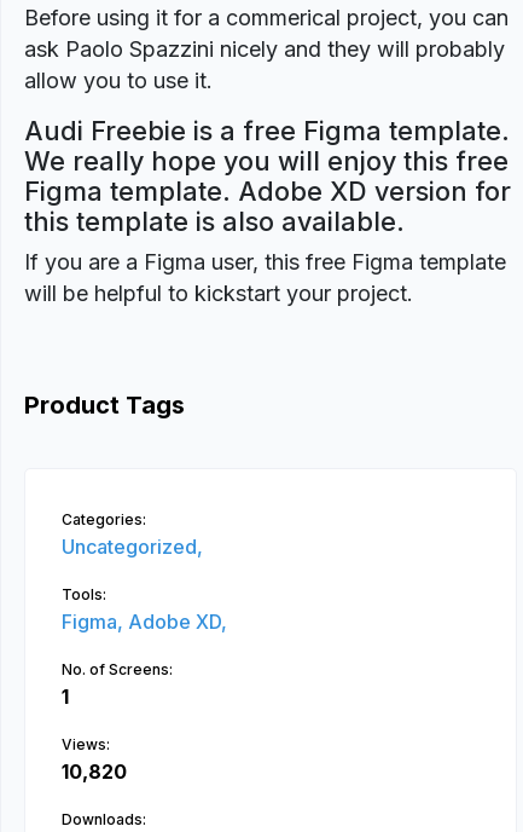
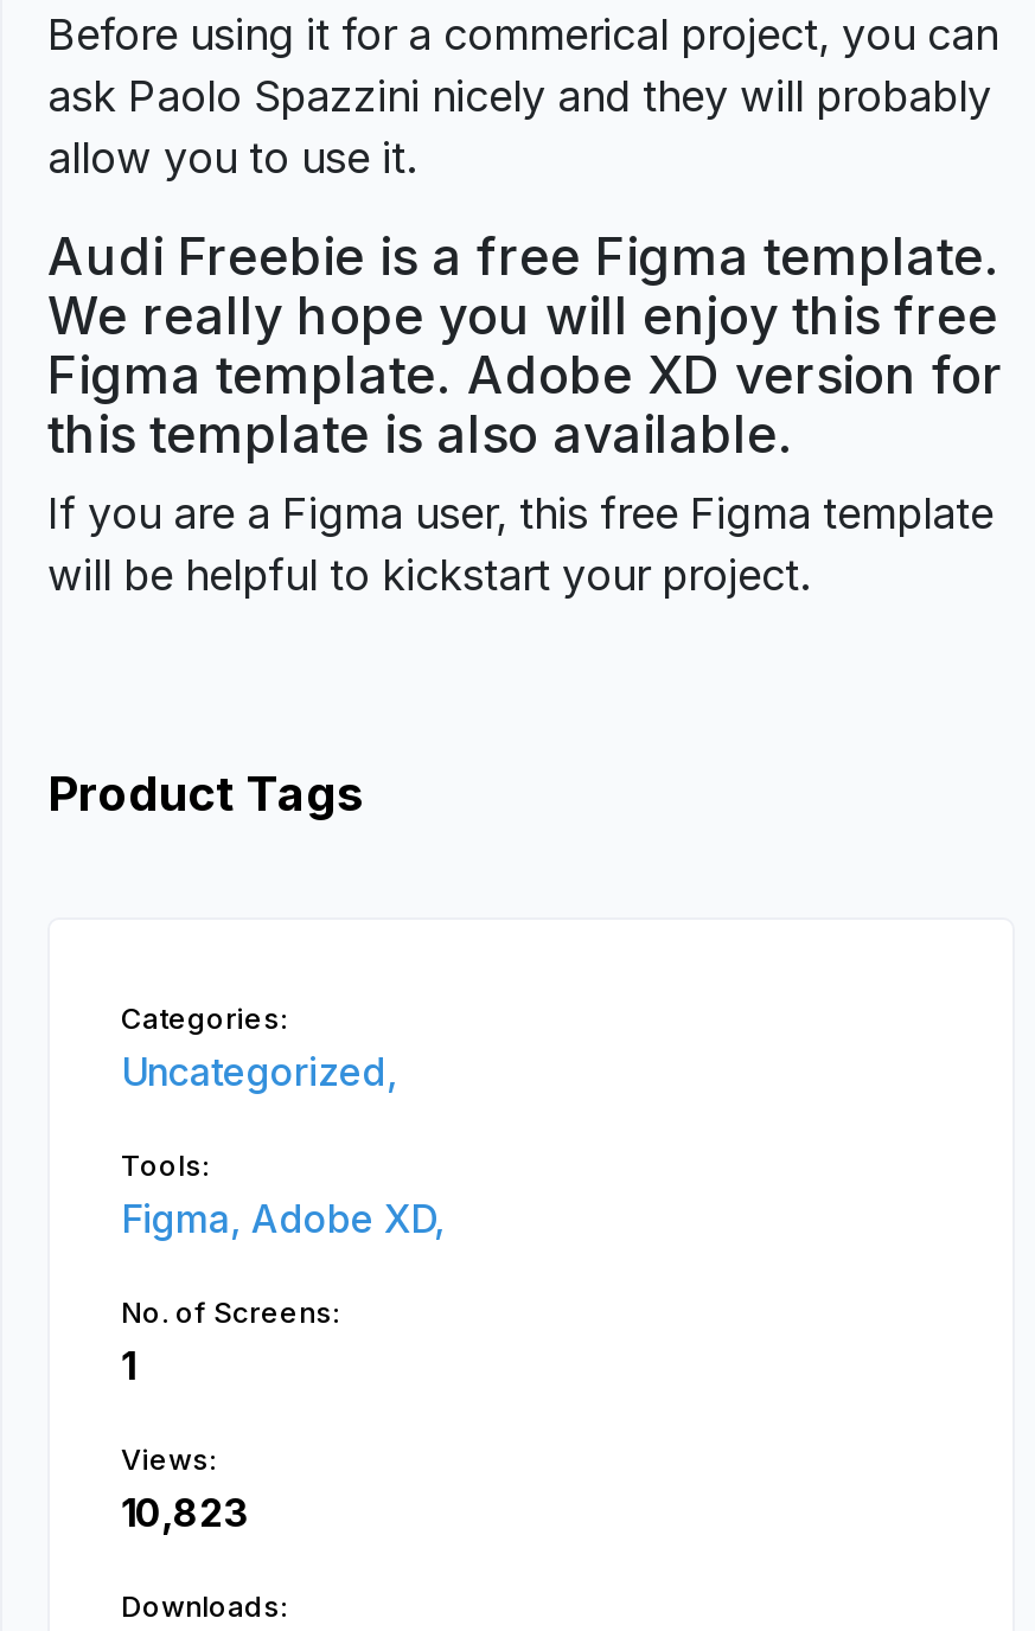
- 10,820
+ 10,823
